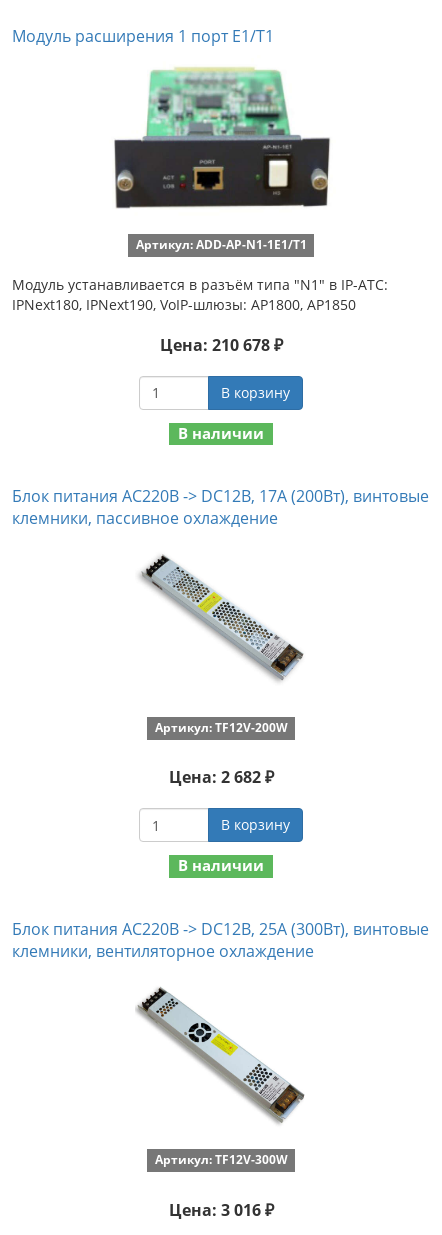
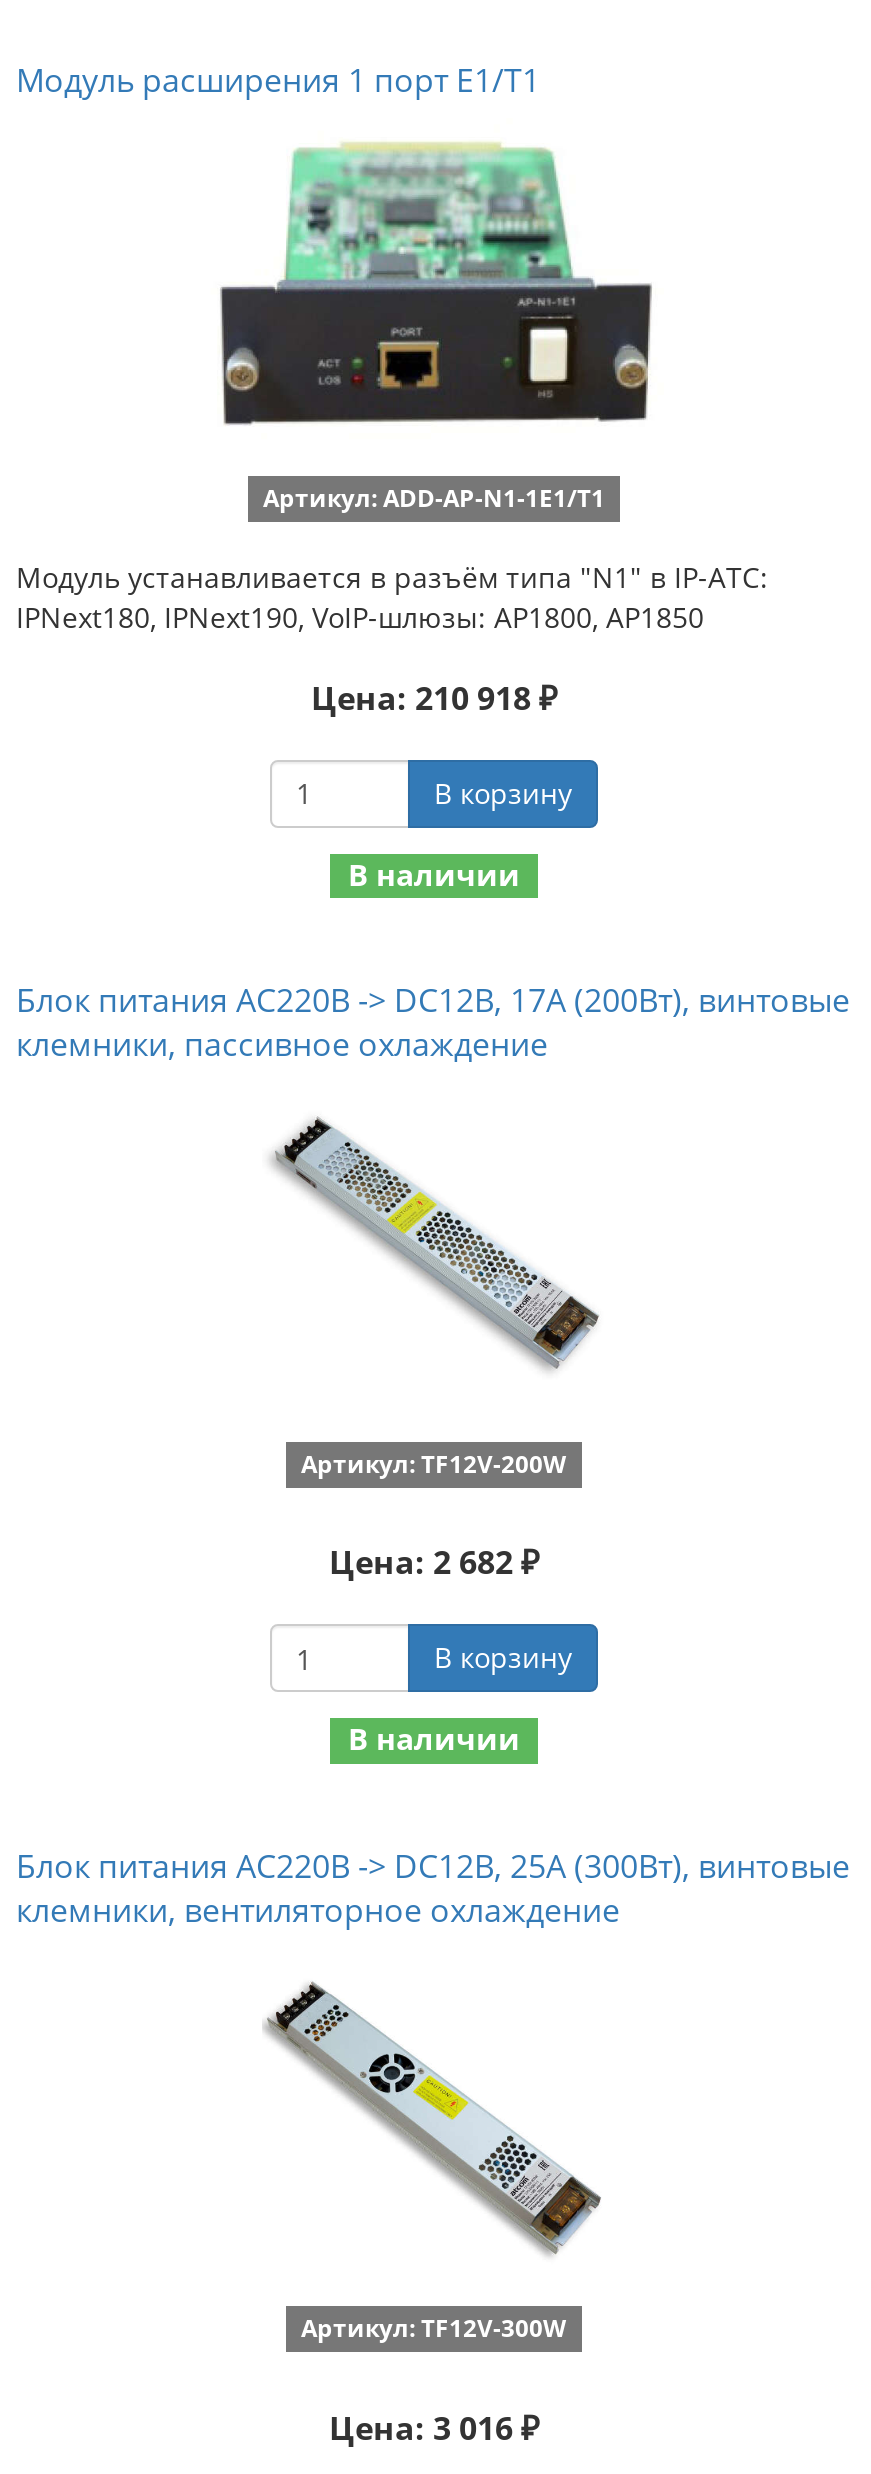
- Цена: 210 678 ₽
+ Цена: 210 918 ₽
